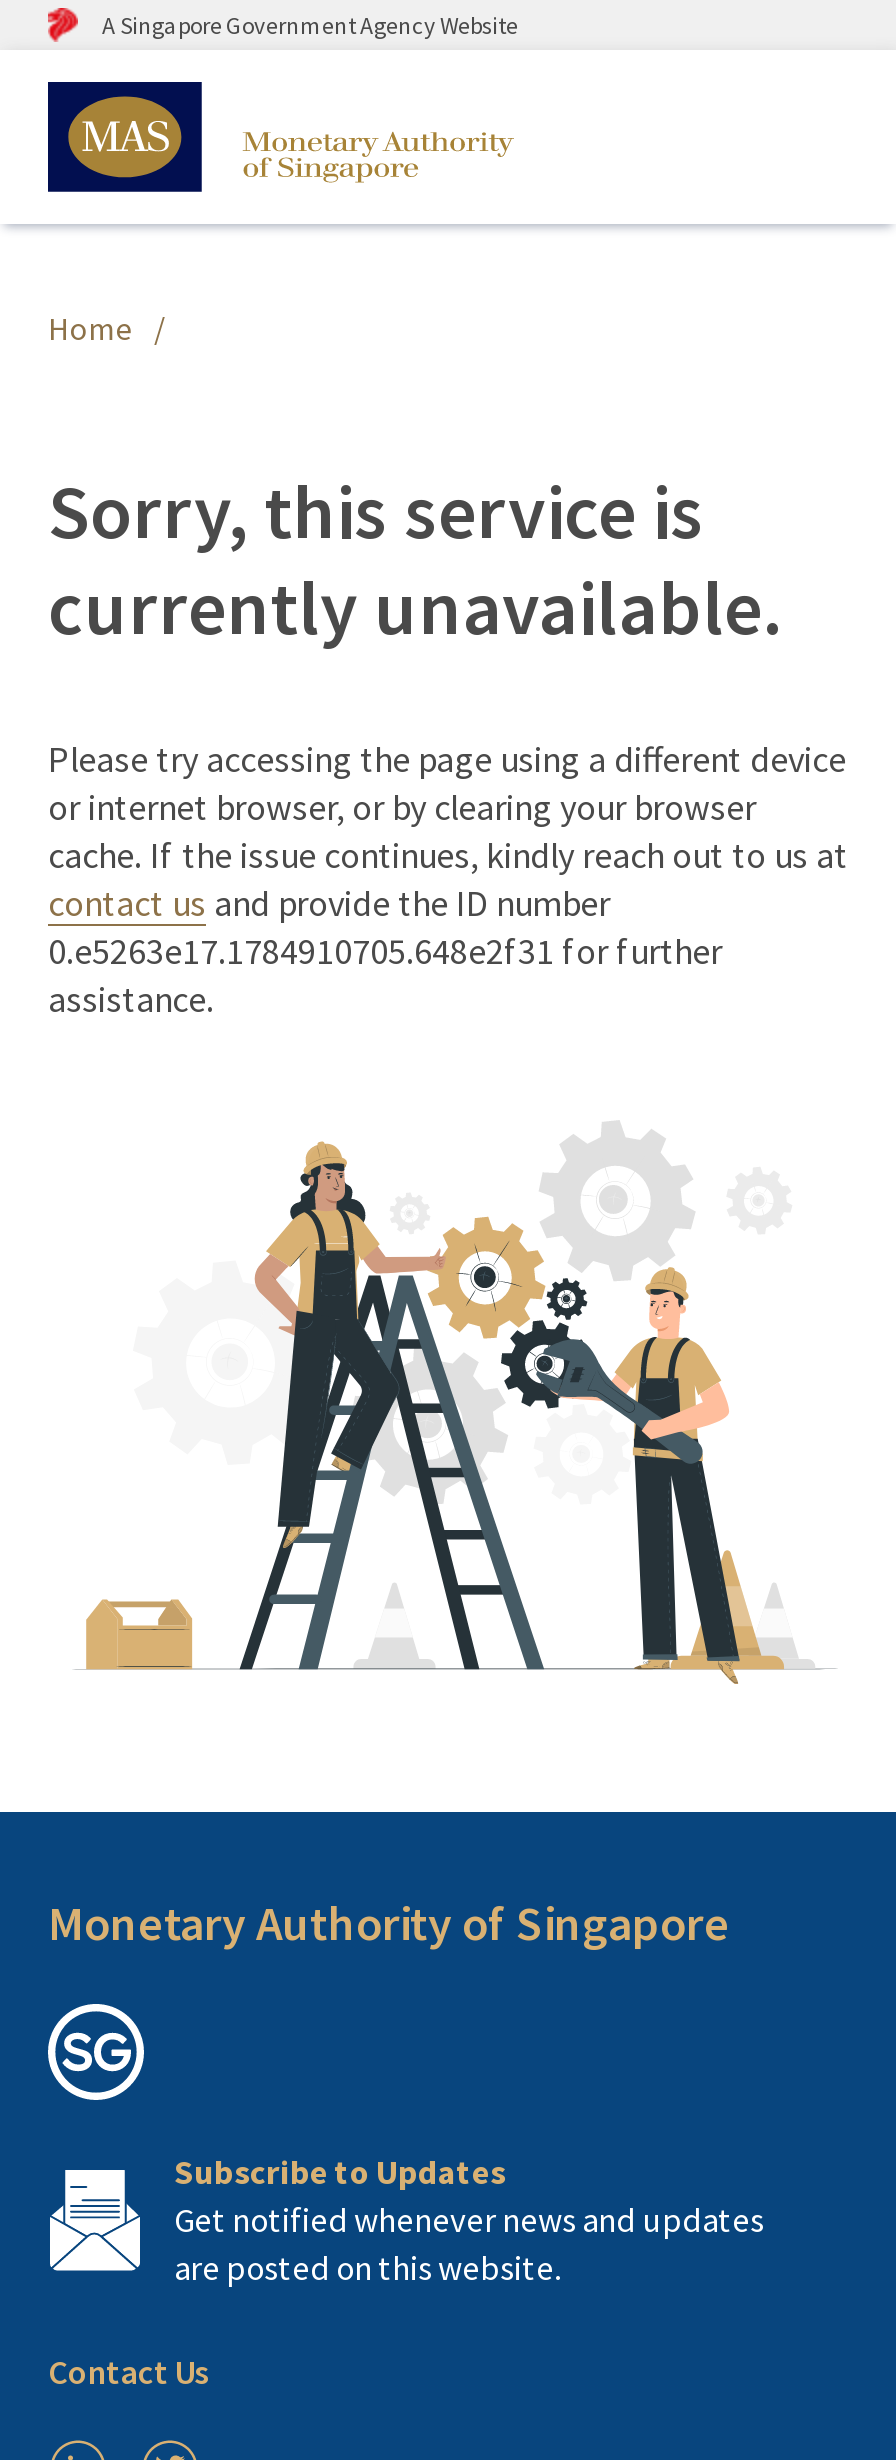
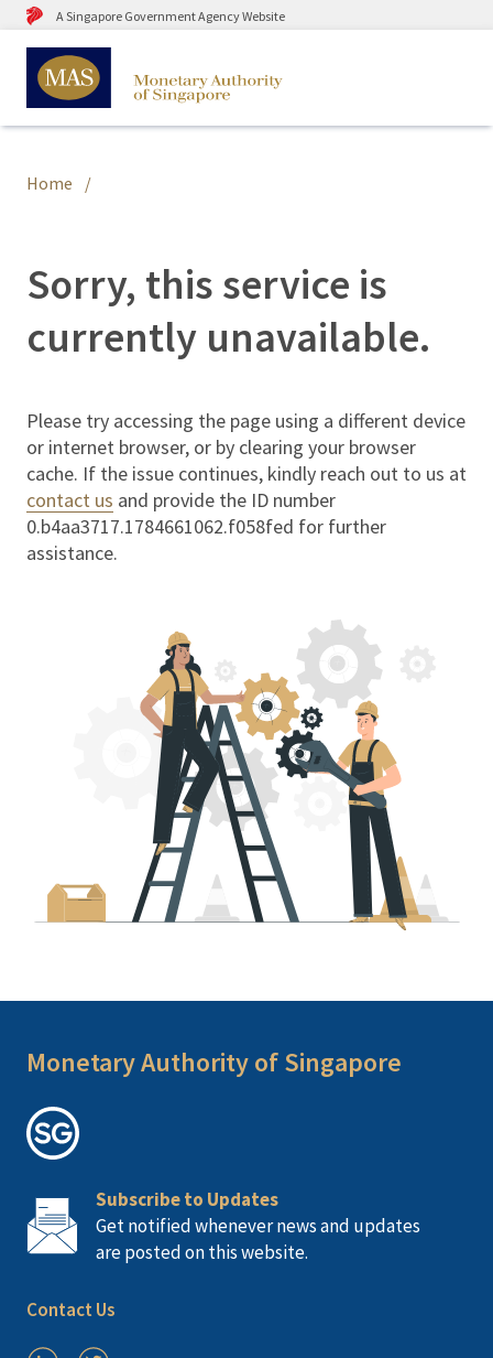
- 0.e5263e17.1784910705.648e2f31 for further
+ 0.b4aa3717.1784661062.f058fed for further
